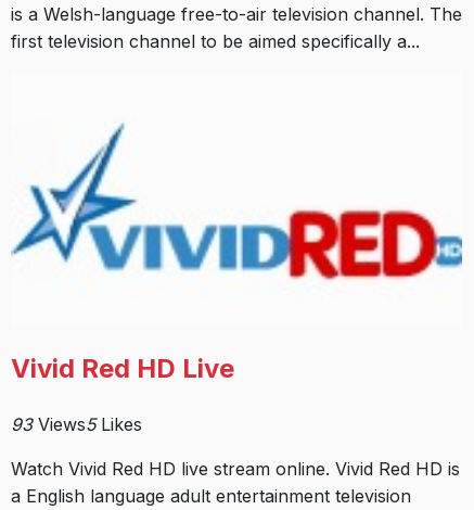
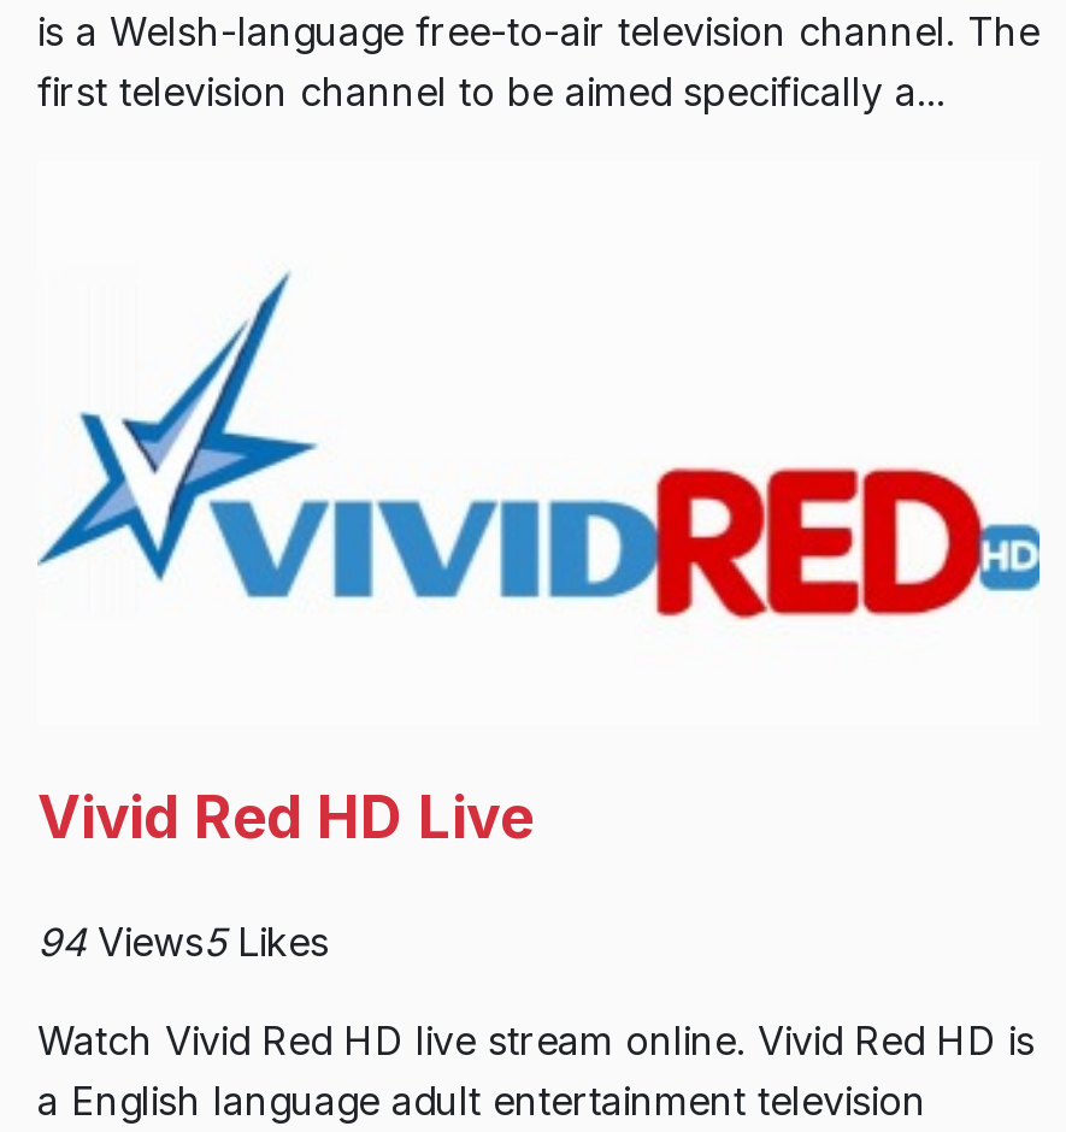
- 93 Views5 Likes
+ 94 Views5 Likes
